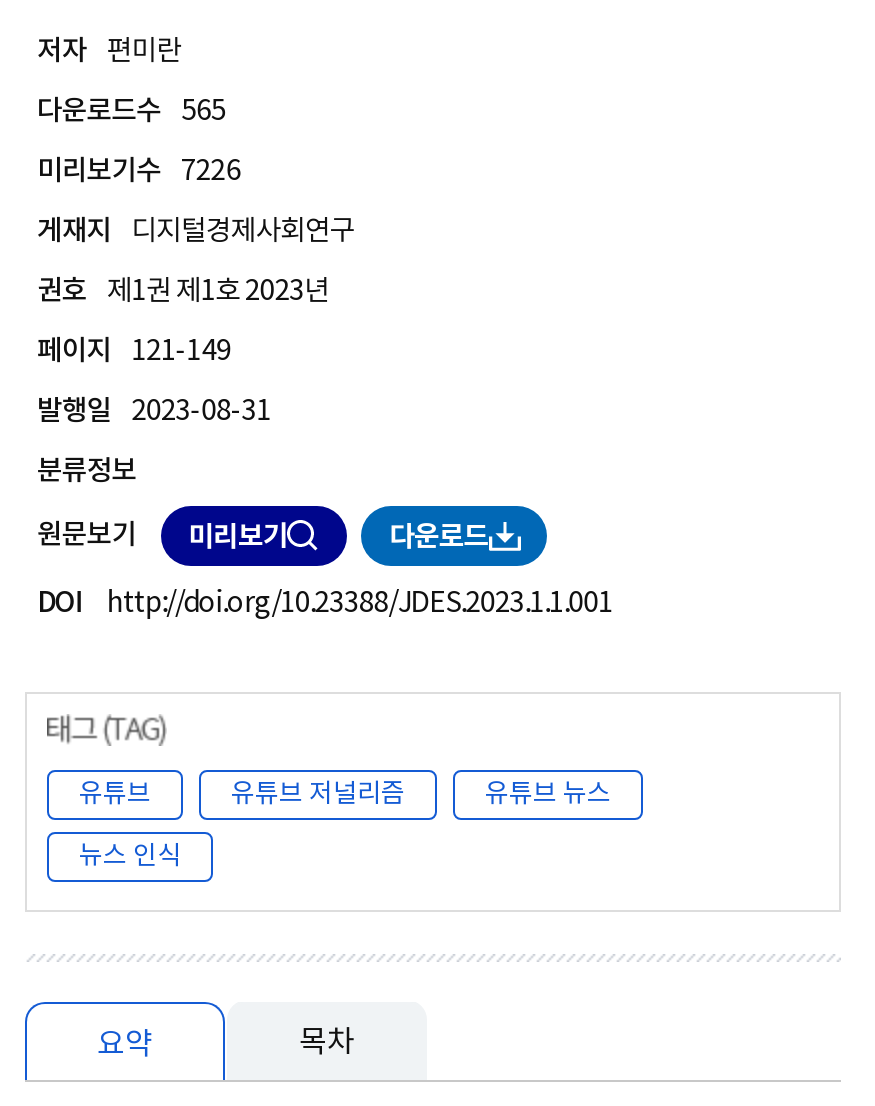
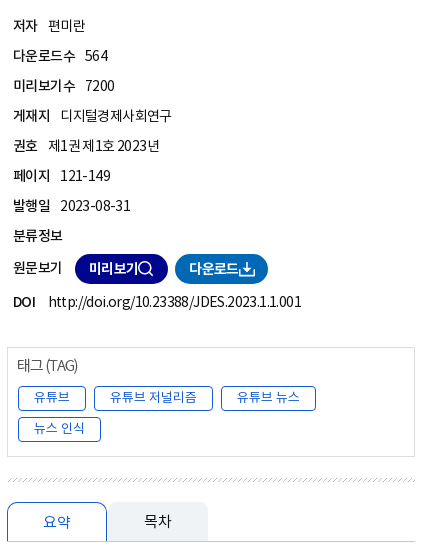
- 다운로드수 565
+ 다운로드수 564

- 미리보기수 7226
+ 미리보기수 7200
